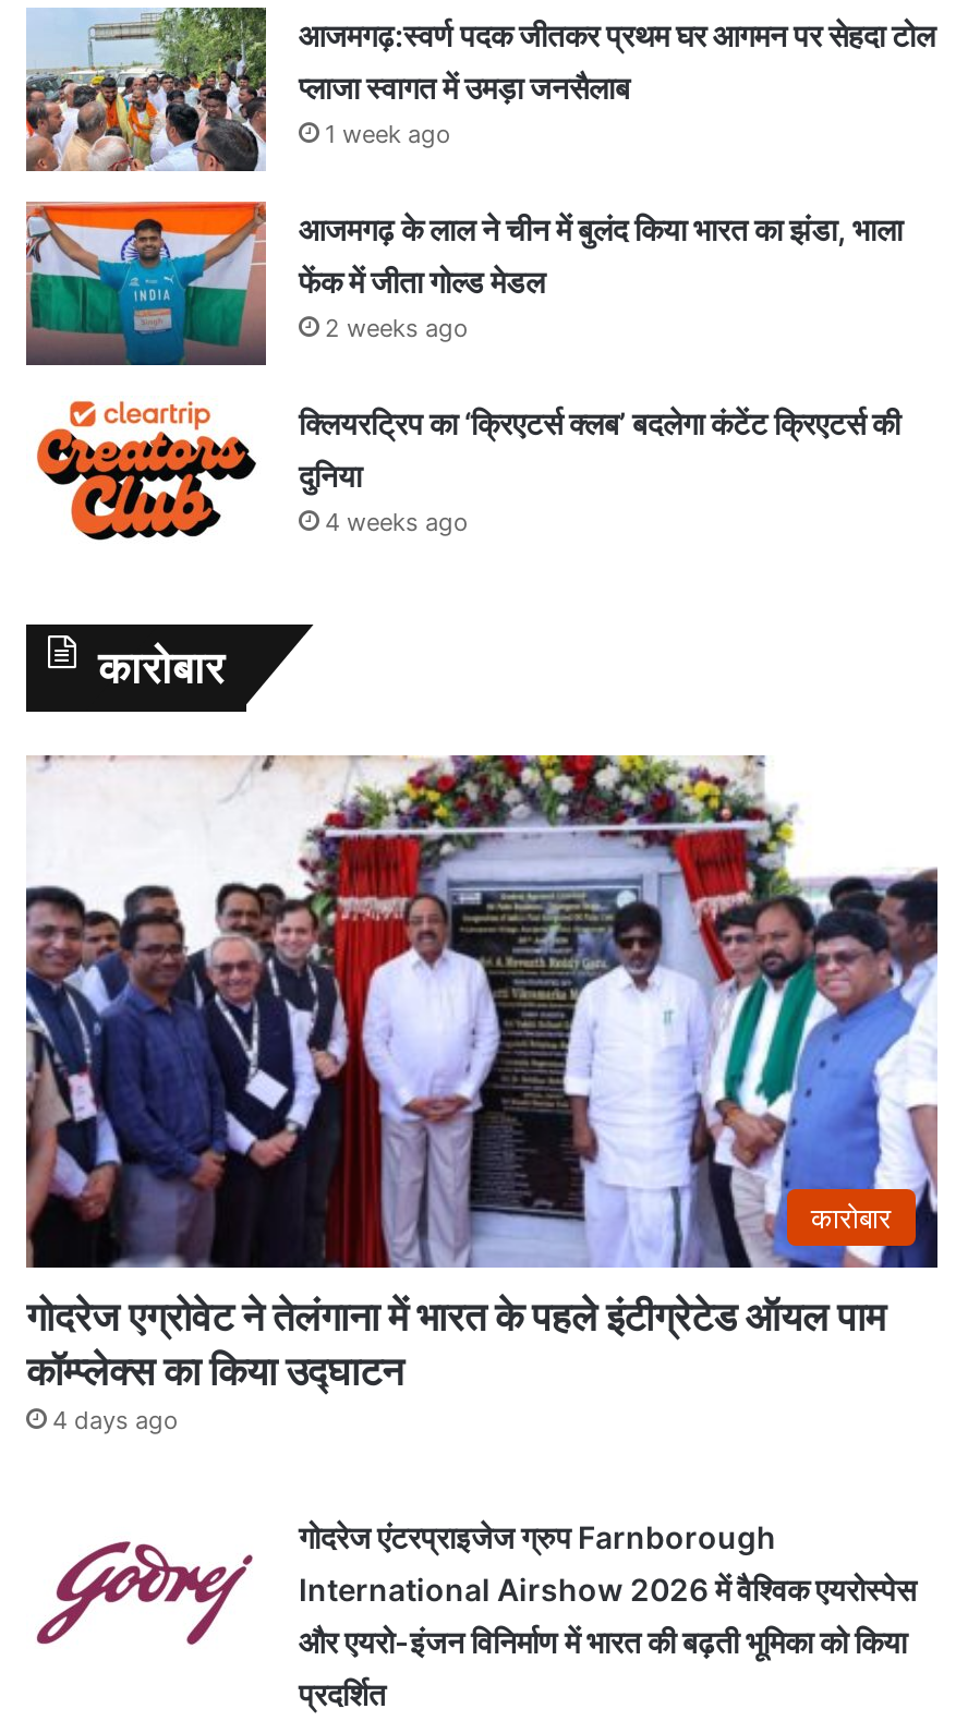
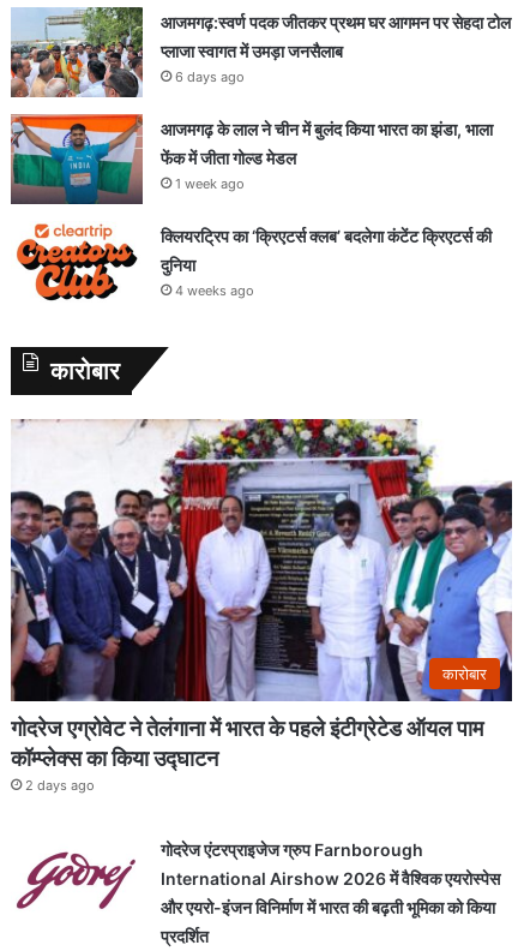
- 1 week ago
+ 6 days ago

- 2 weeks ago
+ 1 week ago

- 4 days ago
+ 2 days ago
